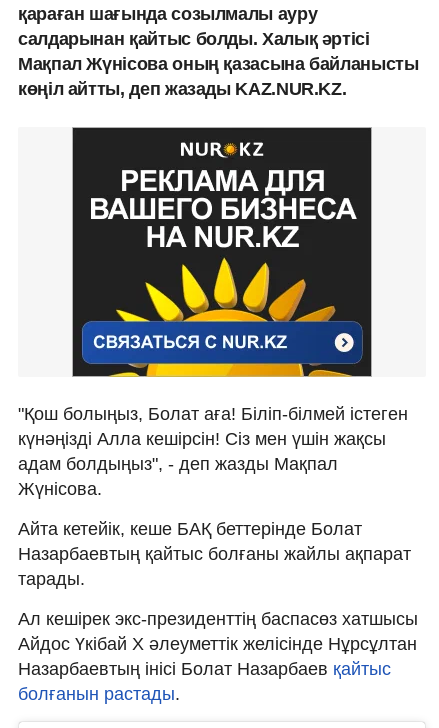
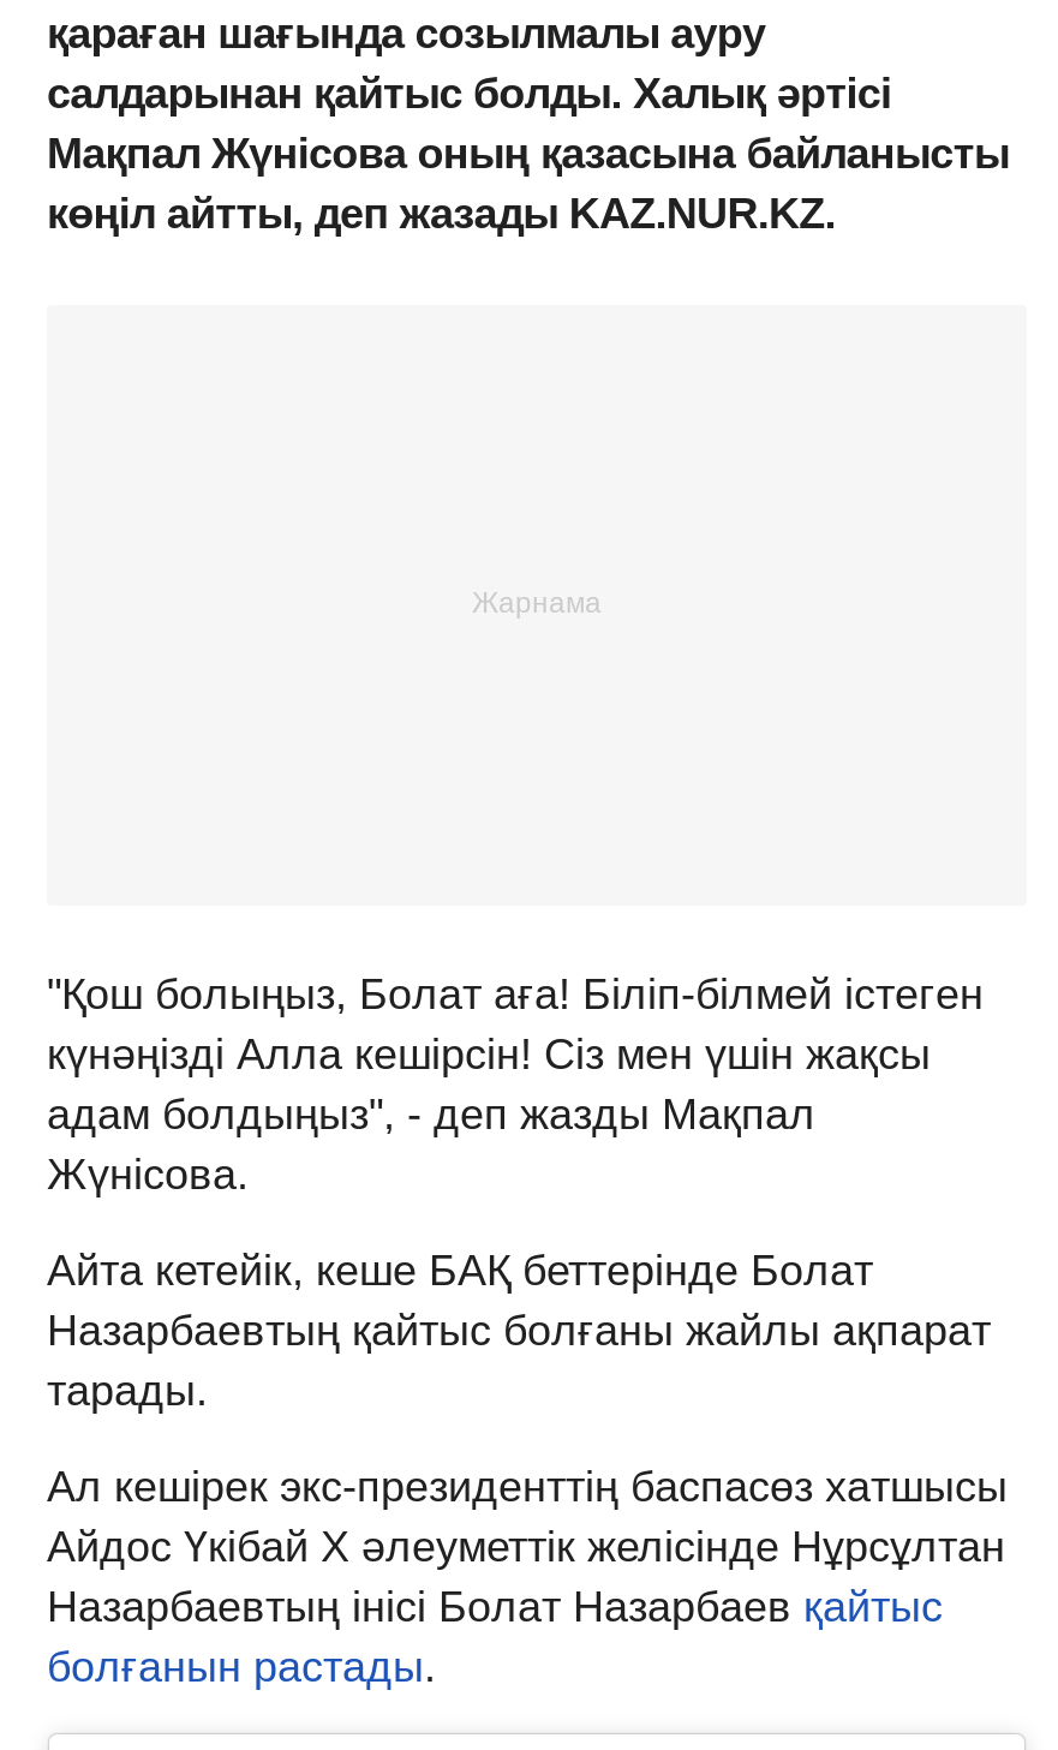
- [image]
